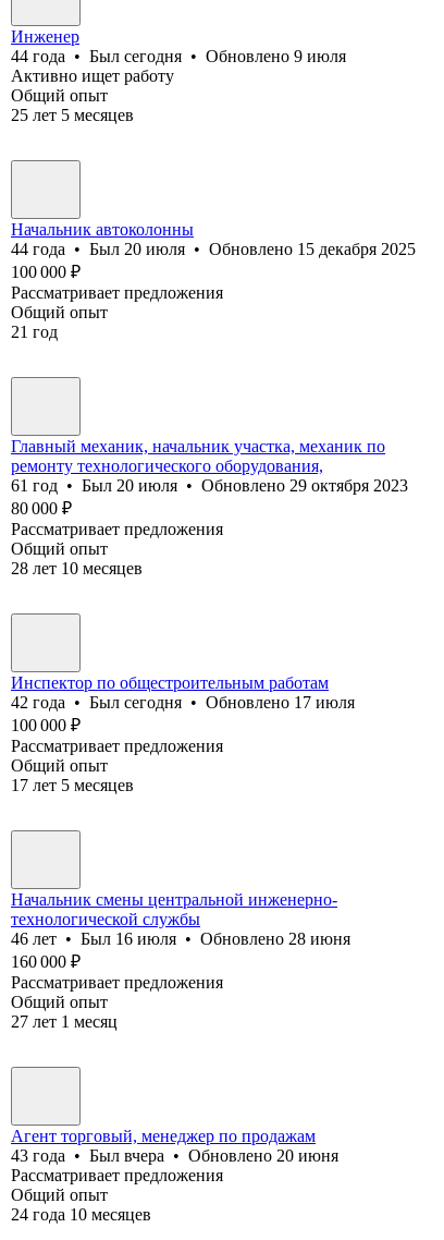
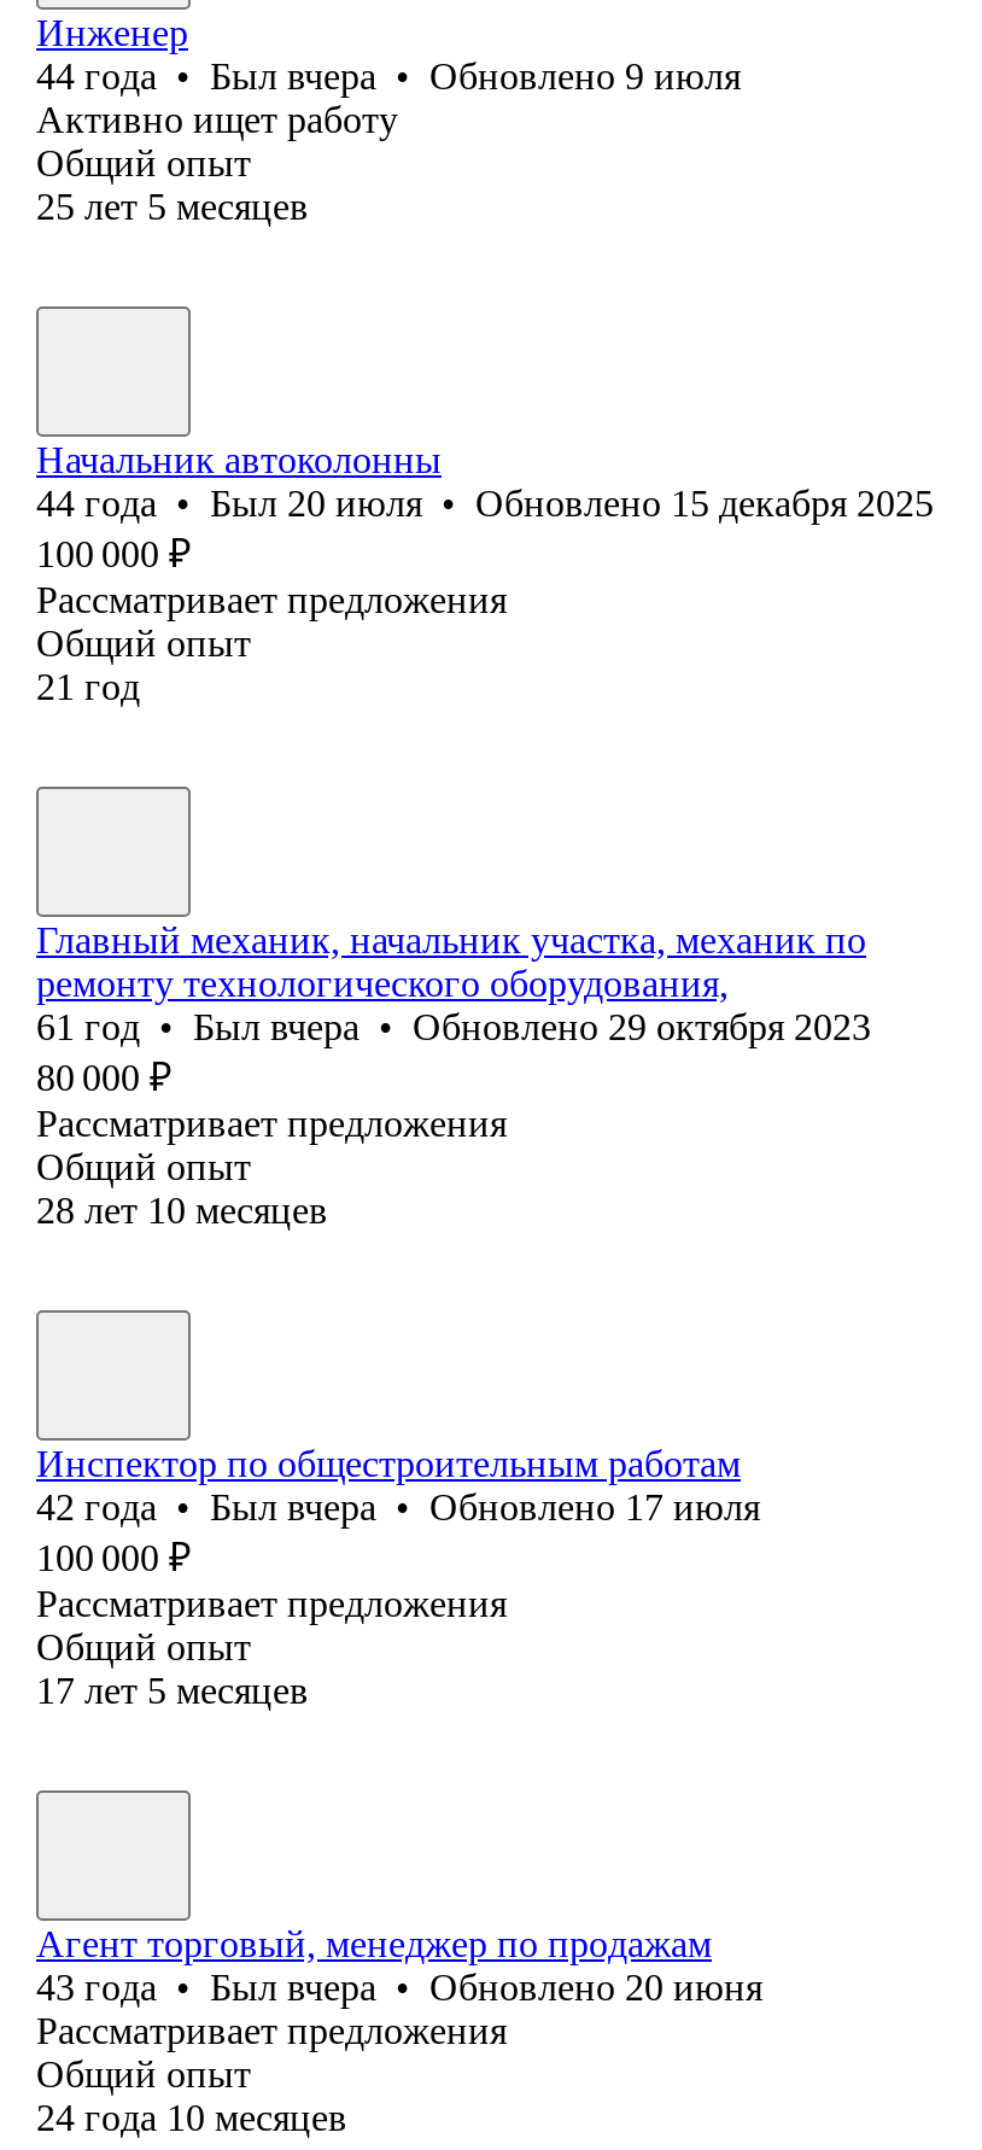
- 44 года • Был сегодня • Обновлено 9 июля
+ 44 года • Был вчера • Обновлено 9 июля

- 61 год • Был 20 июля • Обновлено 29 октября 2023
+ 61 год • Был вчера • Обновлено 29 октября 2023

- 42 года • Был сегодня • Обновлено 17 июля
+ 42 года • Был вчера • Обновлено 17 июля

- Начальник смены центральной инженерно-
- технологической службы
- 46 лет • Был 16 июля • Обновлено 28 июня
- 160 000 ₽
- Рассматривает предложения
- Общий опыт
- 27 лет 1 месяц
